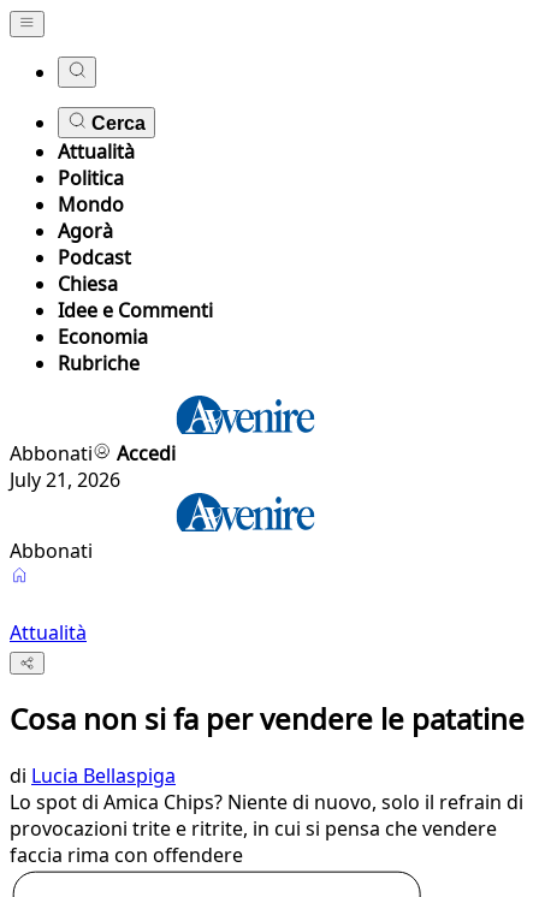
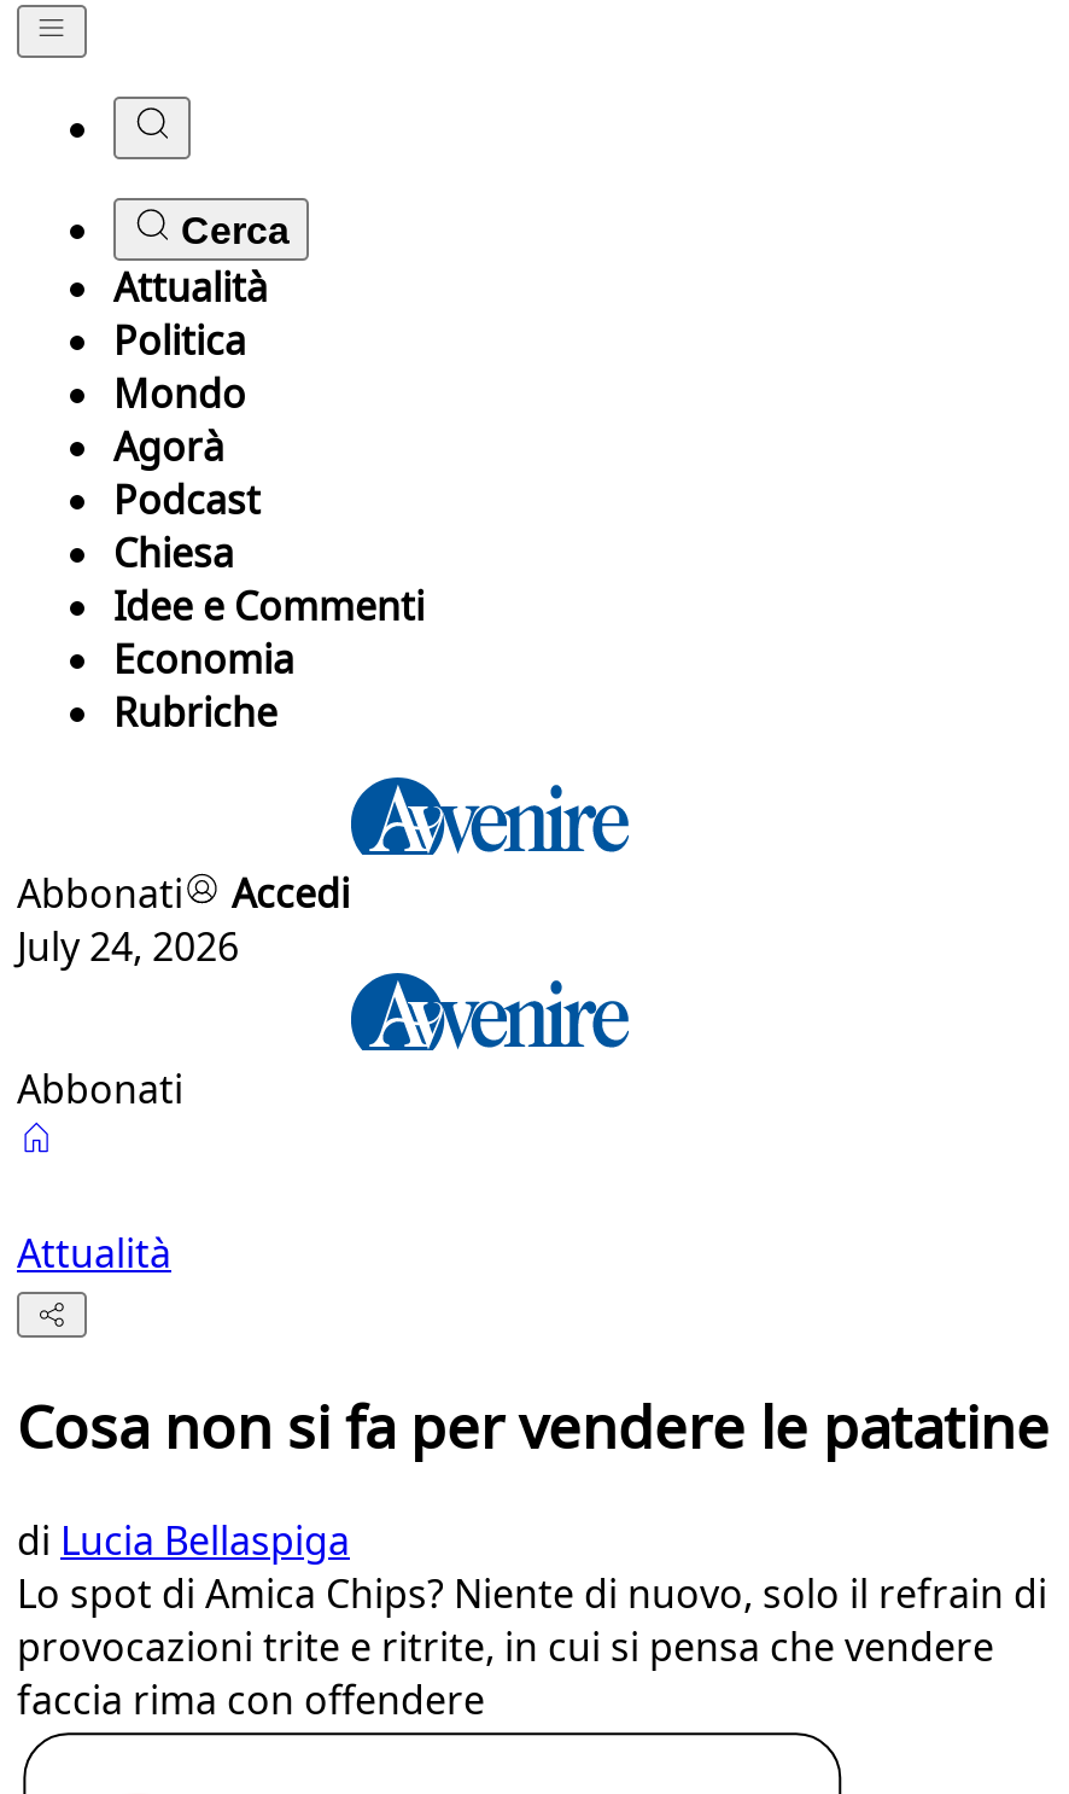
- July 21, 2026
+ July 24, 2026
